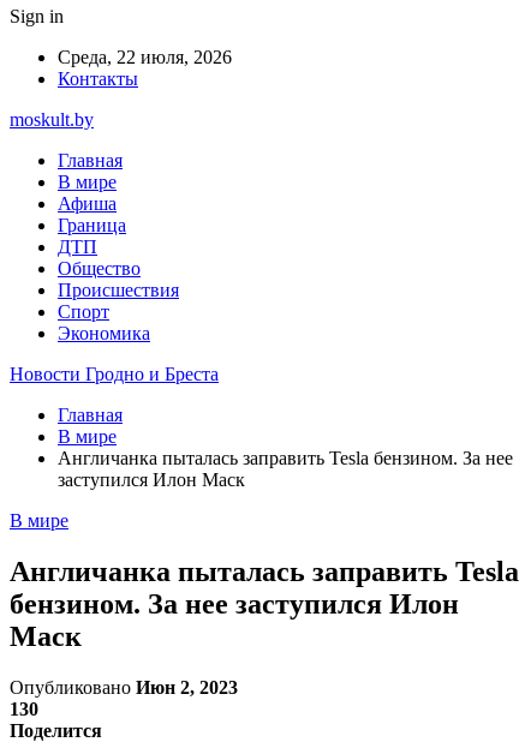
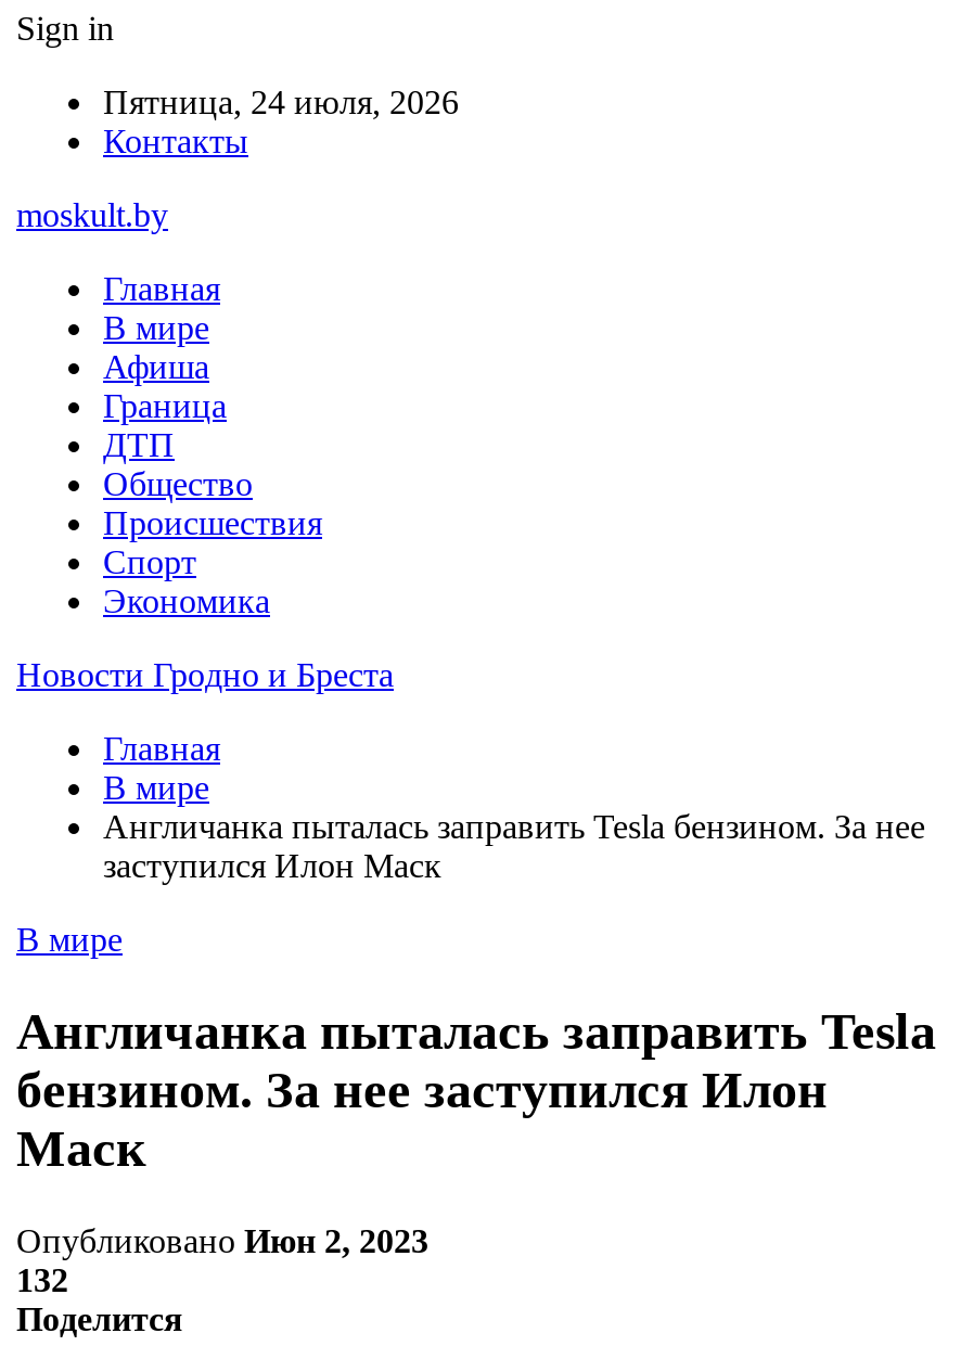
- Среда, 22 июля, 2026
+ Пятница, 24 июля, 2026

- 130
+ 132
